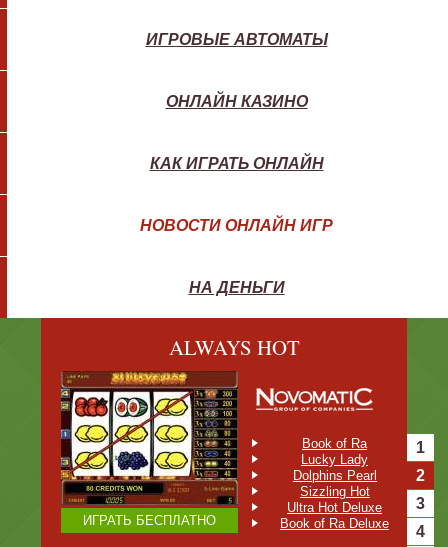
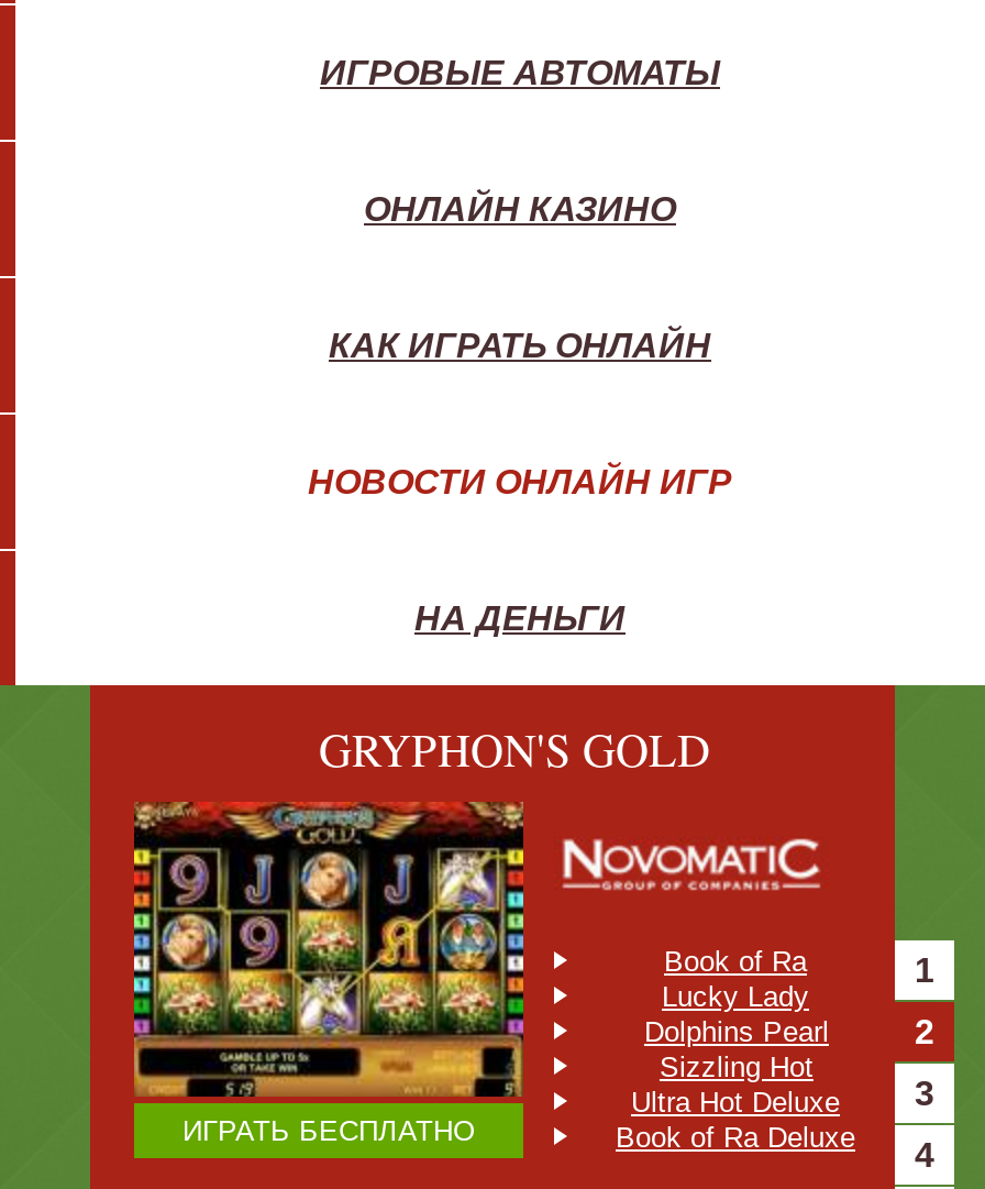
- ALWAYS HOT
+ GRYPHON'S GOLD

- [image]
+ [image]
